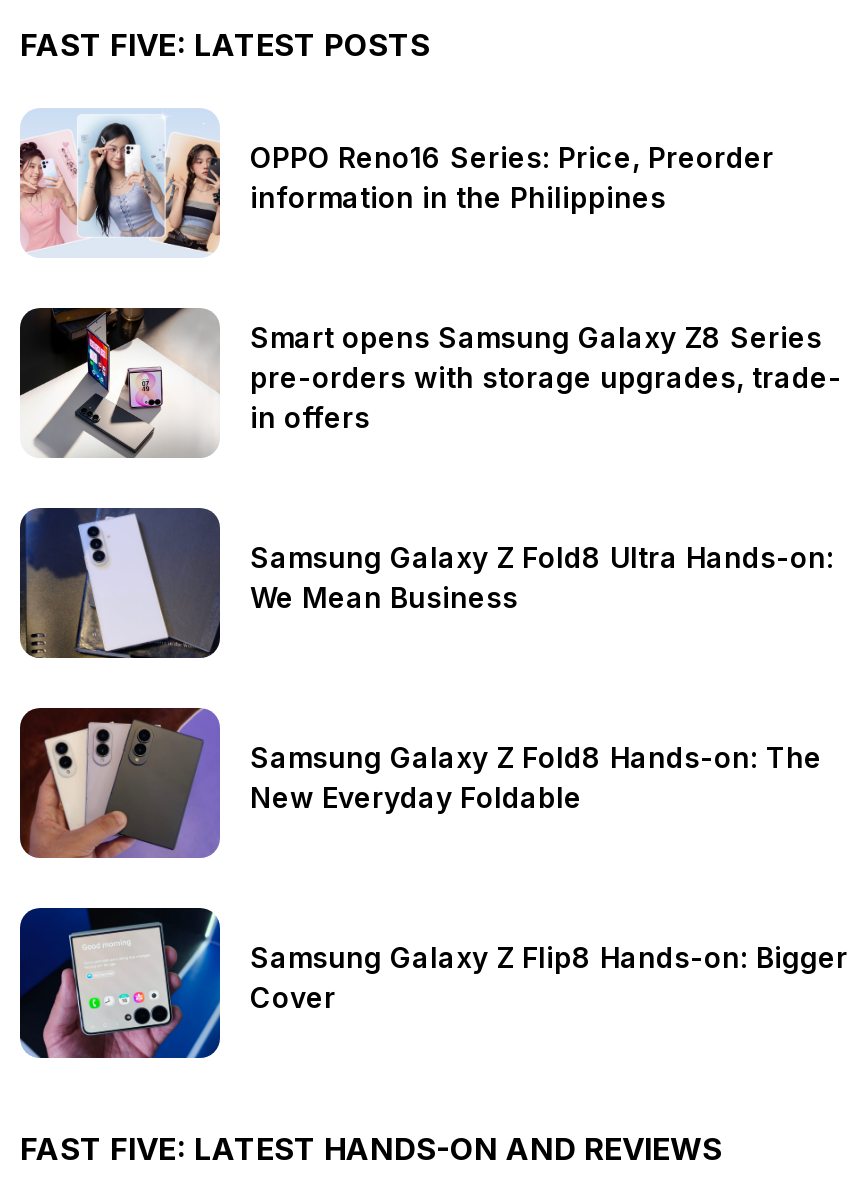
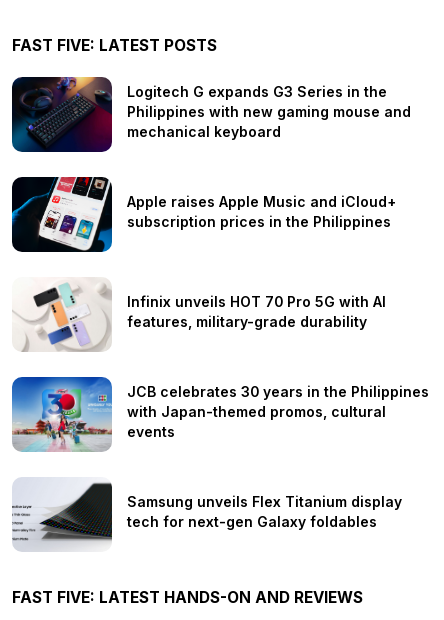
- [image]
- OPPO Reno16 Series: Price, Preorder
- information in the Philippines
+ [image]
+ Logitech G expands G3 Series in the
+ Philippines with new gaming mouse and
+ mechanical keyboard

- [image]
- Smart opens Samsung Galaxy Z8 Series
- pre-orders with storage upgrades, trade-
- in offers
+ [image]
+ Apple raises Apple Music and iCloud+
+ subscription prices in the Philippines

- [image]
- Samsung Galaxy Z Fold8 Ultra Hands-on:
- We Mean Business
+ [image]
+ Infinix unveils HOT 70 Pro 5G with AI
+ features, military-grade durability

- [image]
- Samsung Galaxy Z Fold8 Hands-on: The
- New Everyday Foldable
+ [image]
+ JCB celebrates 30 years in the Philippines
+ with Japan-themed promos, cultural
+ events

- [image]
- Samsung Galaxy Z Flip8 Hands-on: Bigger
- Cover
+ [image]
+ Samsung unveils Flex Titanium display
+ tech for next-gen Galaxy foldables
